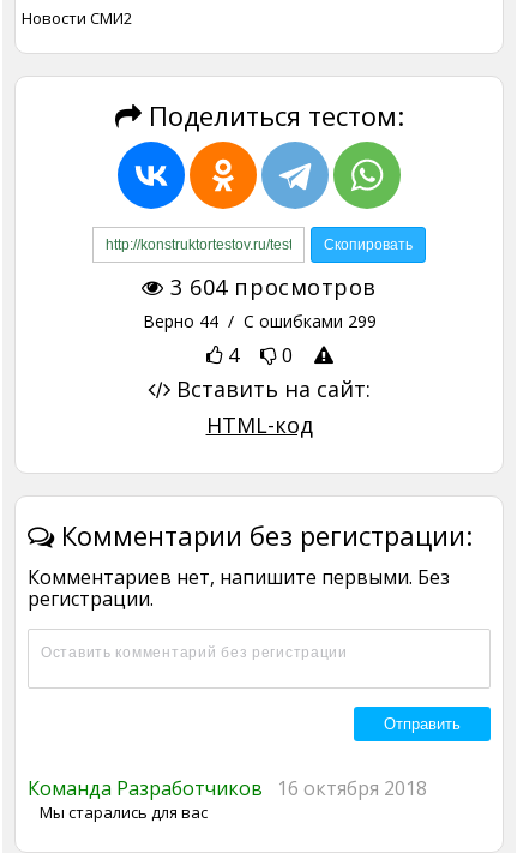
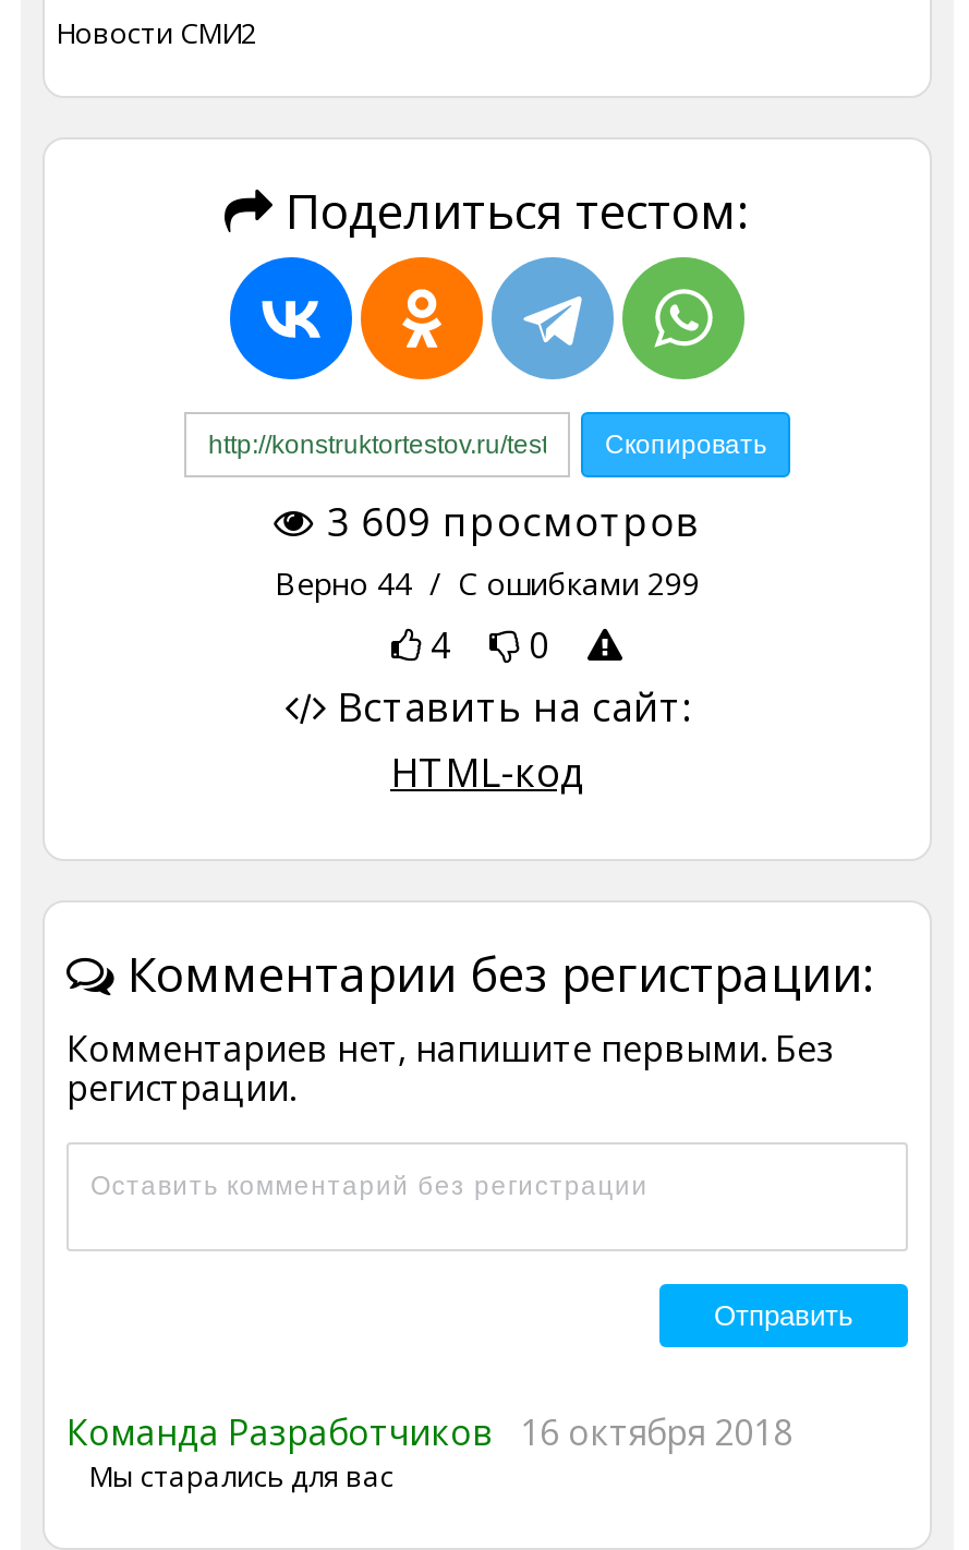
- 3 604 просмотров
+ 3 609 просмотров
